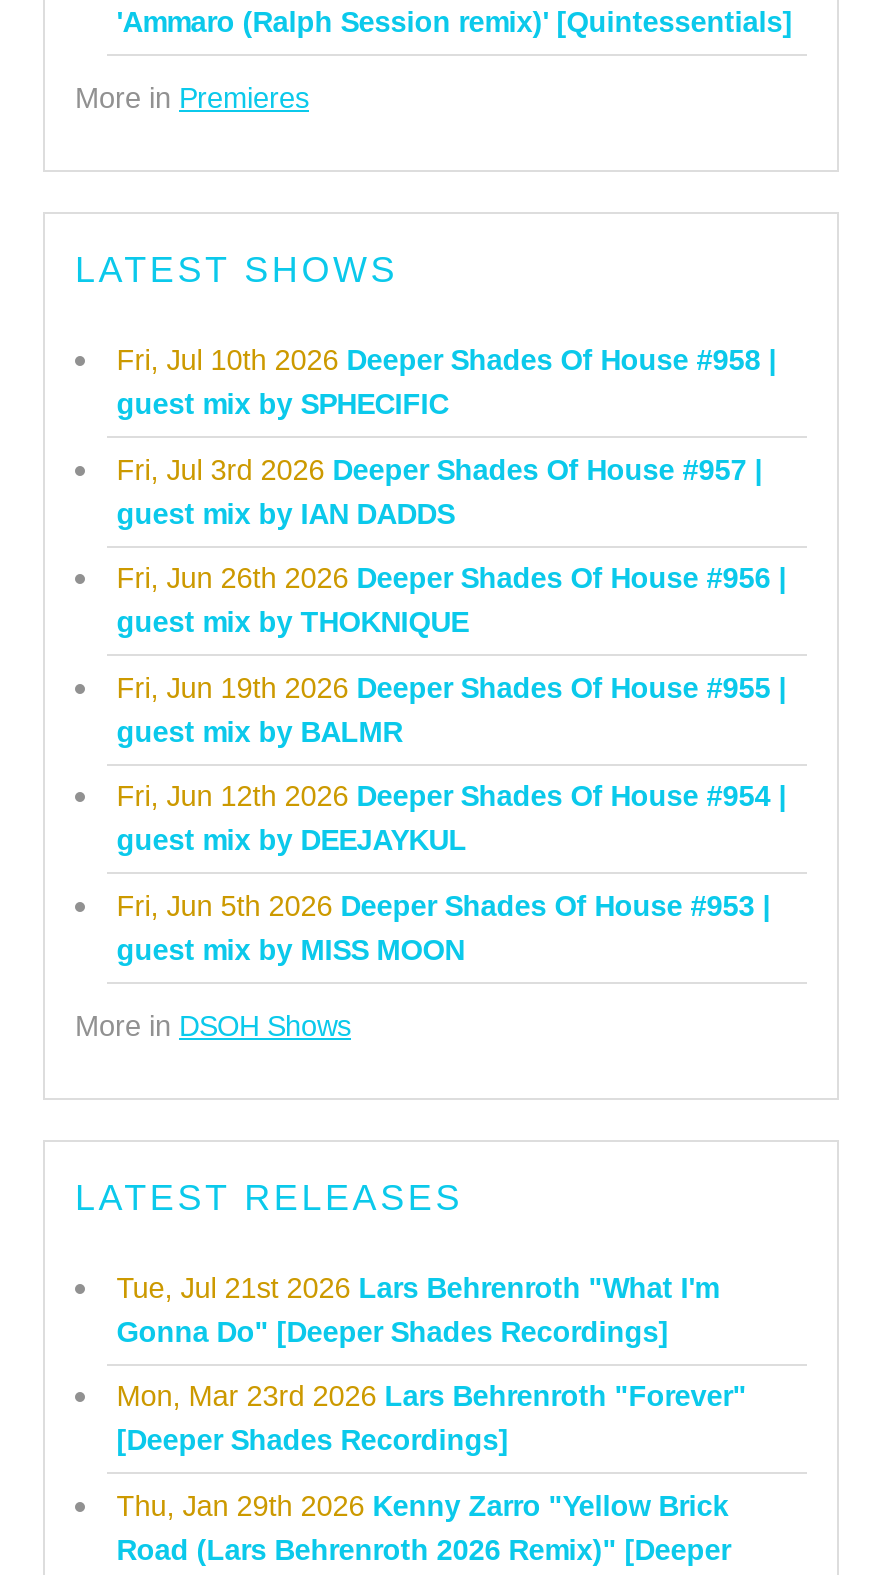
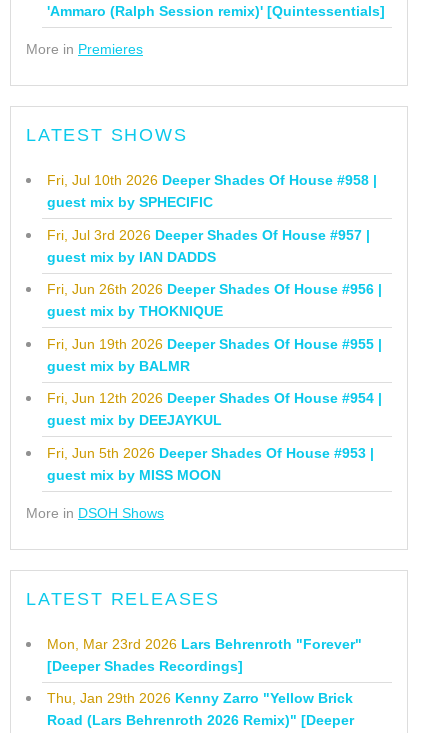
- Tue, Jul 21st 2026 Lars Behrenroth "What I'm
- Gonna Do" [Deeper Shades Recordings]
